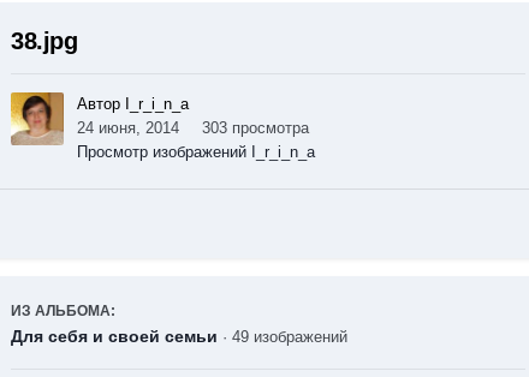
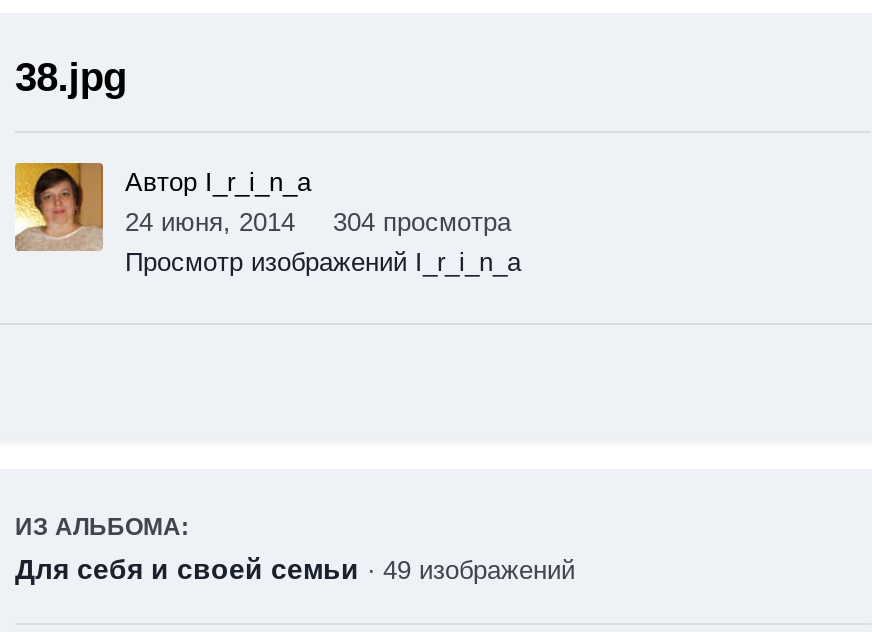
- 24 июня, 2014 303 просмотра
+ 24 июня, 2014 304 просмотра
